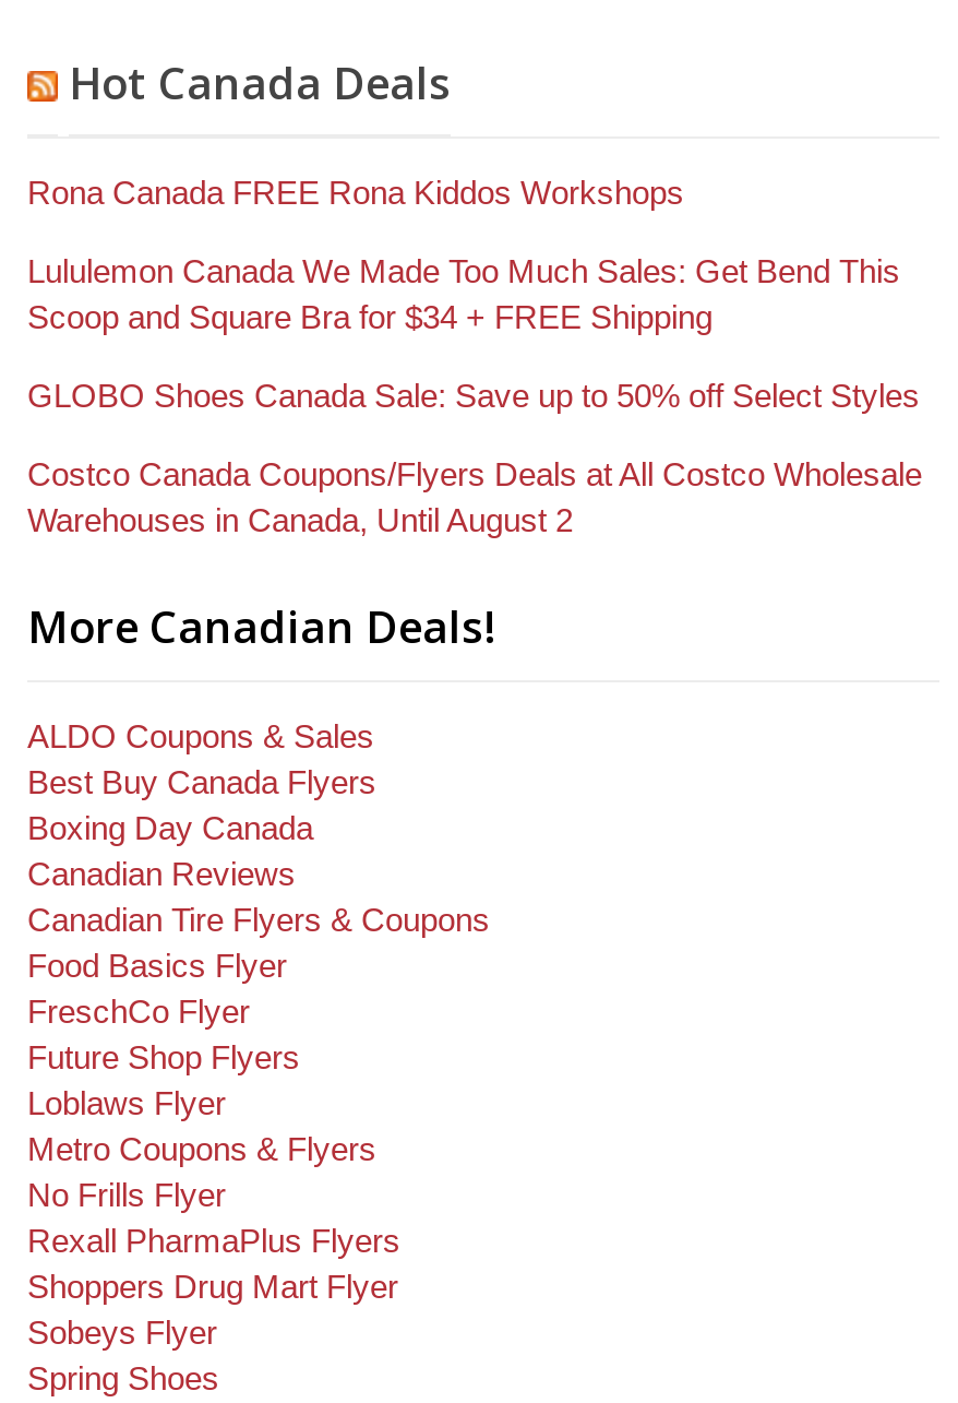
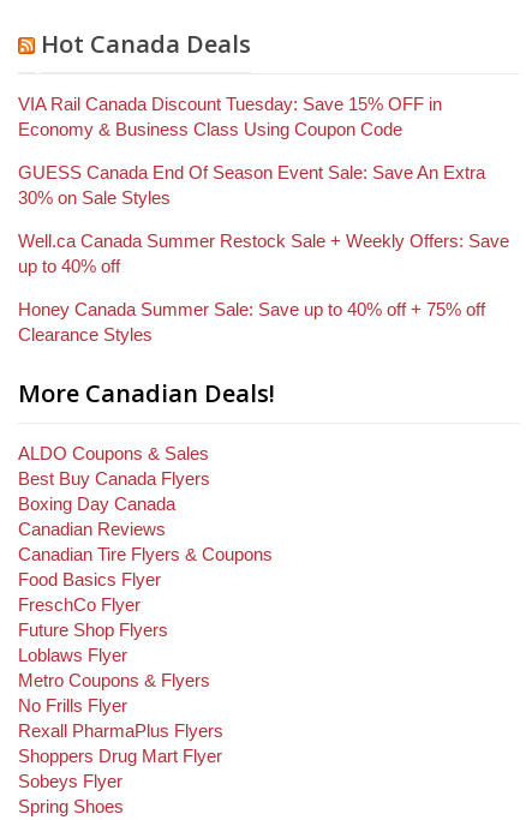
- Rona Canada FREE Rona Kiddos Workshops
+ VIA Rail Canada Discount Tuesday: Save 15% OFF in
+ Economy & Business Class Using Coupon Code

- Lululemon Canada We Made Too Much Sales: Get Bend This
- Scoop and Square Bra for $34 + FREE Shipping
+ GUESS Canada End Of Season Event Sale: Save An Extra
+ 30% on Sale Styles

- GLOBO Shoes Canada Sale: Save up to 50% off Select Styles
+ Well.ca Canada Summer Restock Sale + Weekly Offers: Save
+ up to 40% off

- Costco Canada Coupons/Flyers Deals at All Costco Wholesale
- Warehouses in Canada, Until August 2
+ Honey Canada Summer Sale: Save up to 40% off + 75% off
+ Clearance Styles
